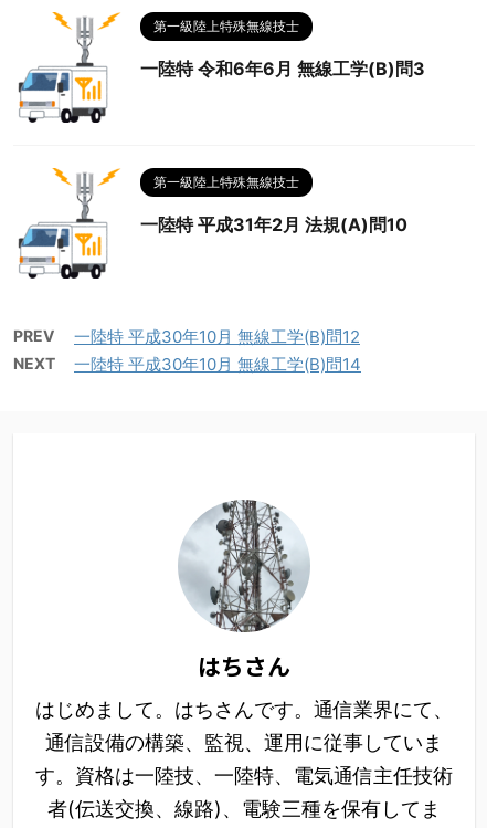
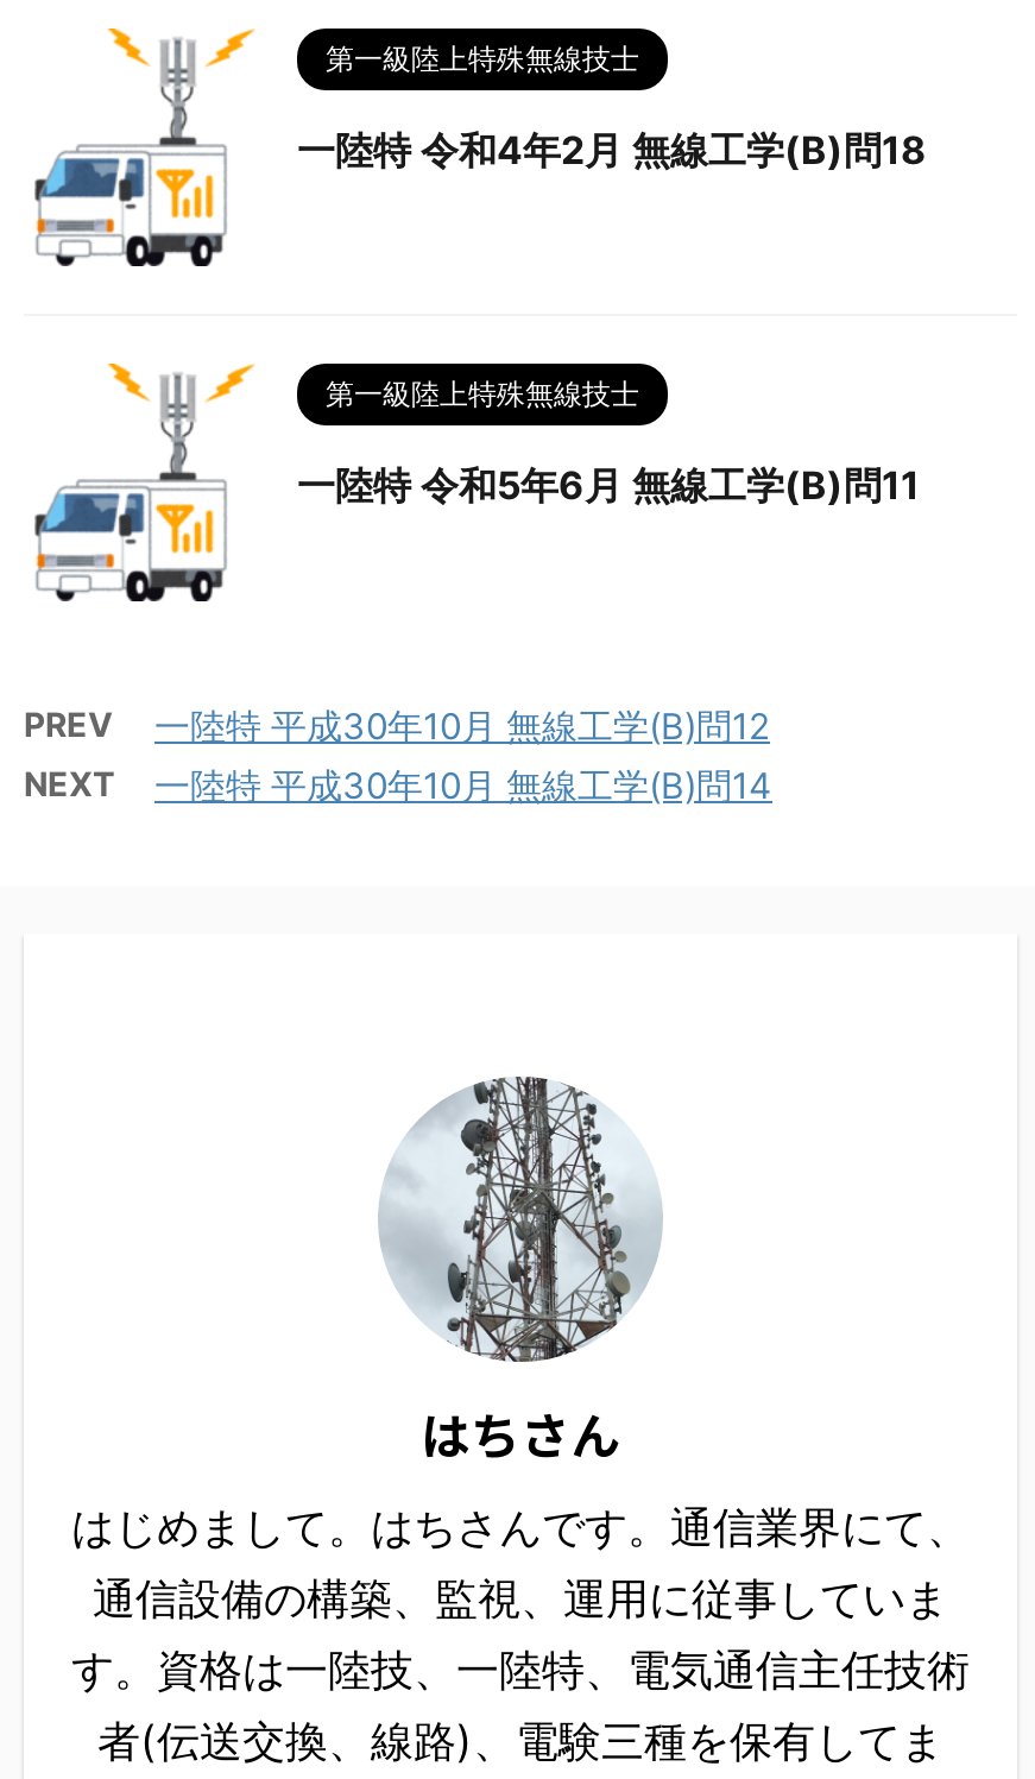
- 一陸特 令和6年6月 無線工学(B)問3
+ 一陸特 令和4年2月 無線工学(B)問18

- 一陸特 平成31年2月 法規(A)問10
+ 一陸特 令和5年6月 無線工学(B)問11
